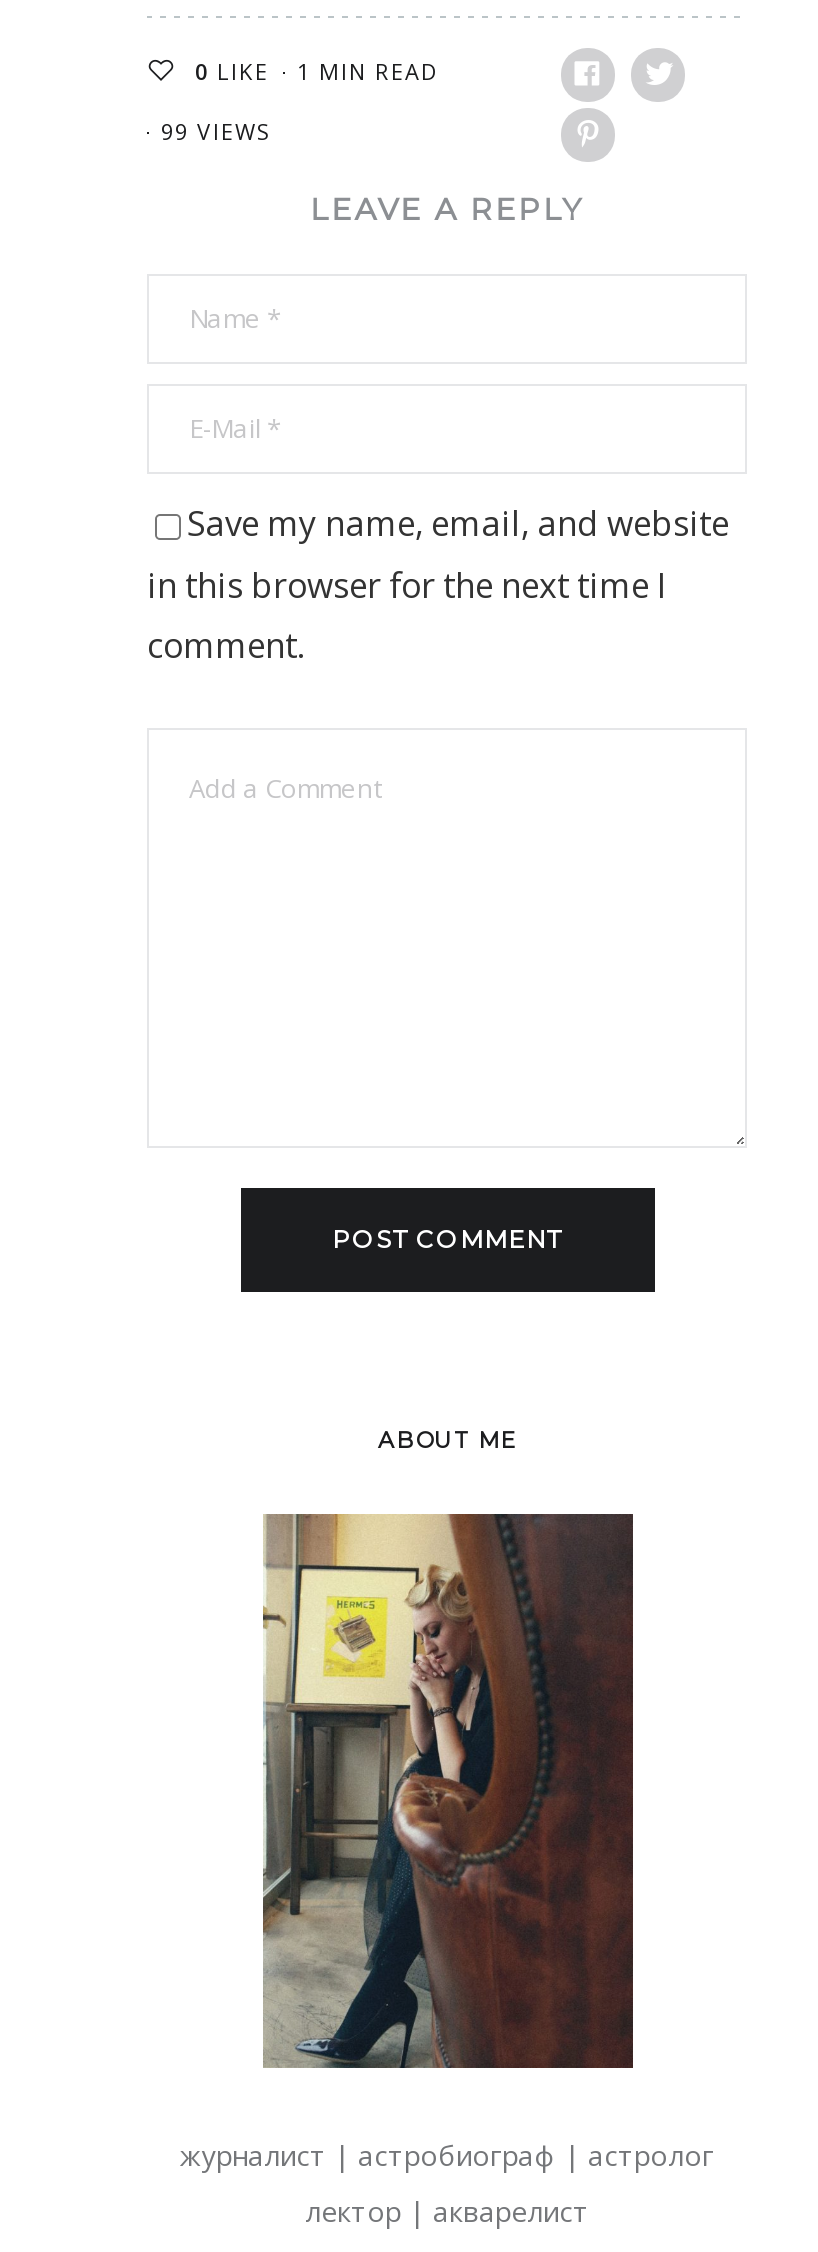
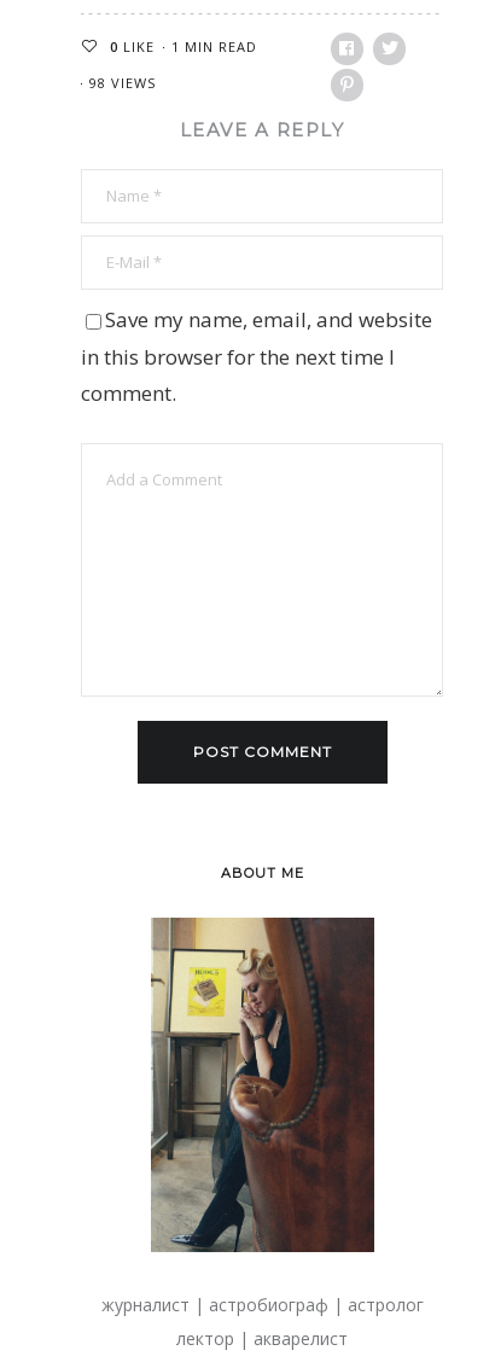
- 99 VIEWS
+ 98 VIEWS
